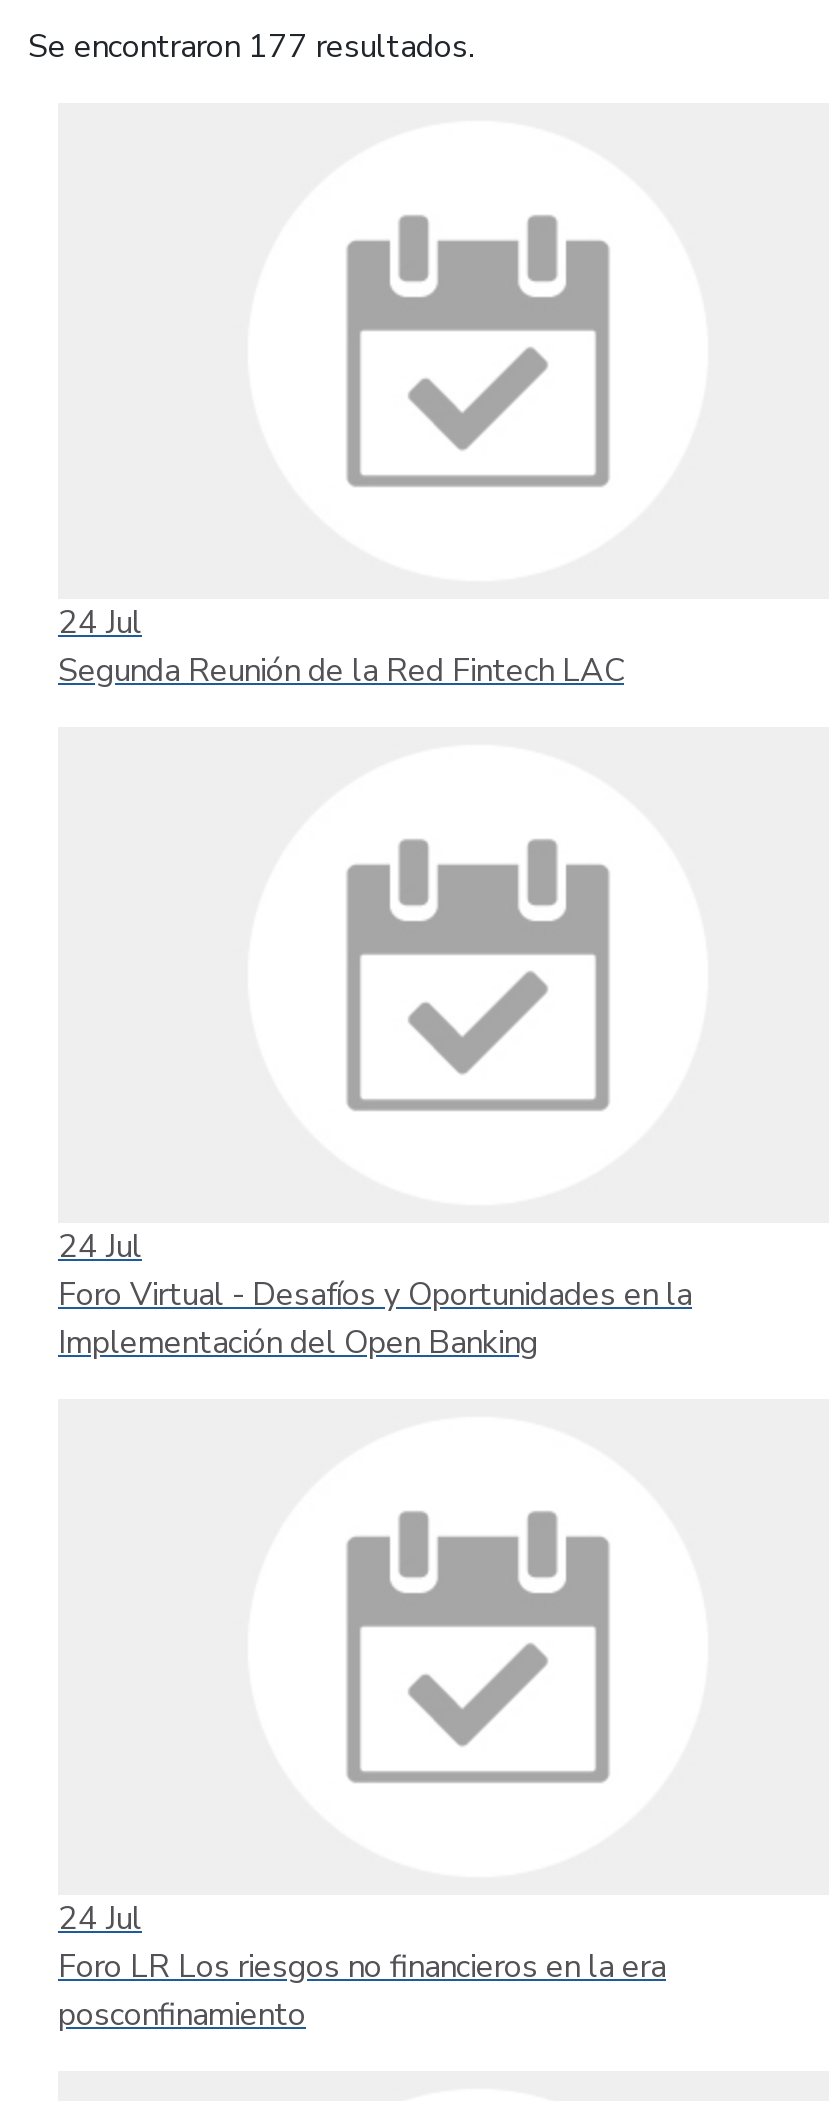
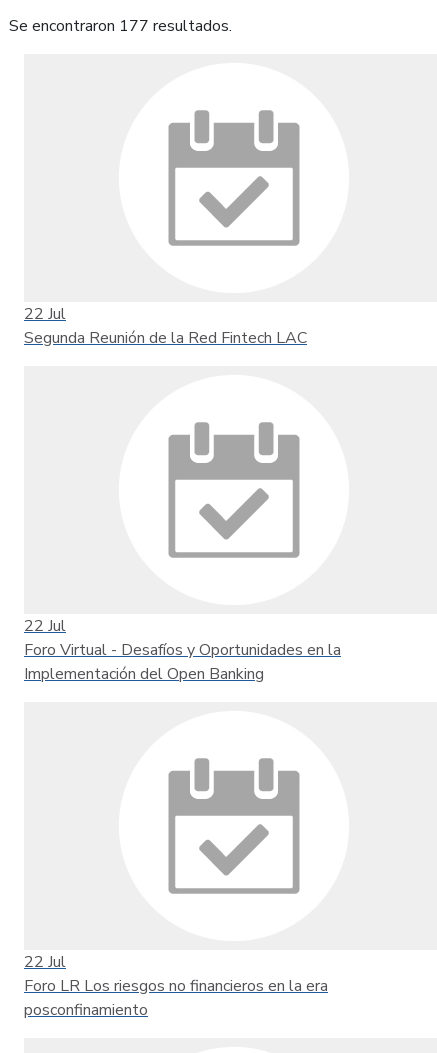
- 24 Jul
+ 22 Jul

- 24 Jul
+ 22 Jul

- 24 Jul
+ 22 Jul
